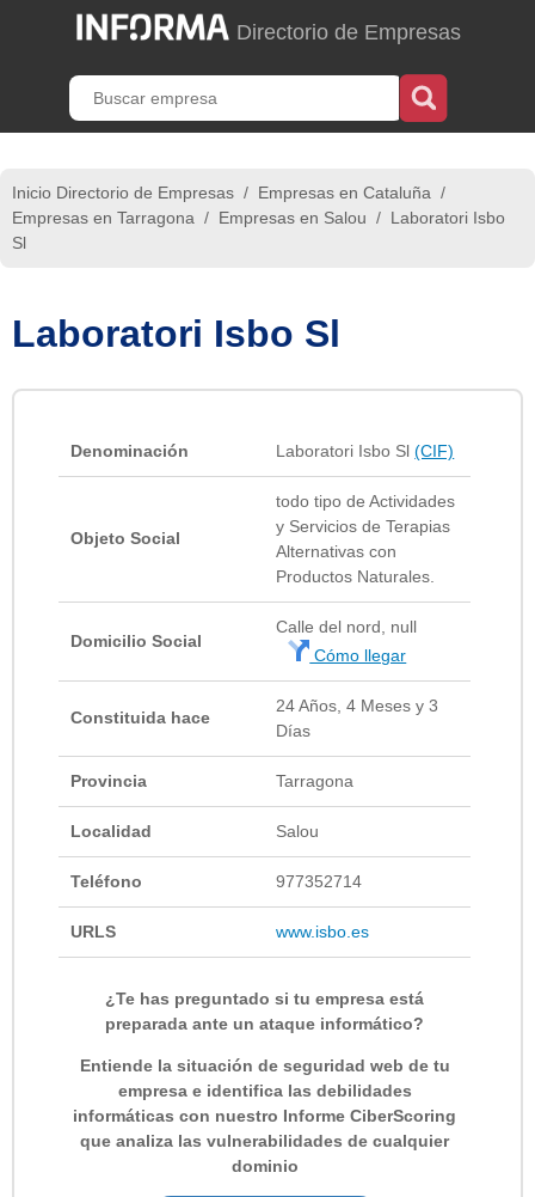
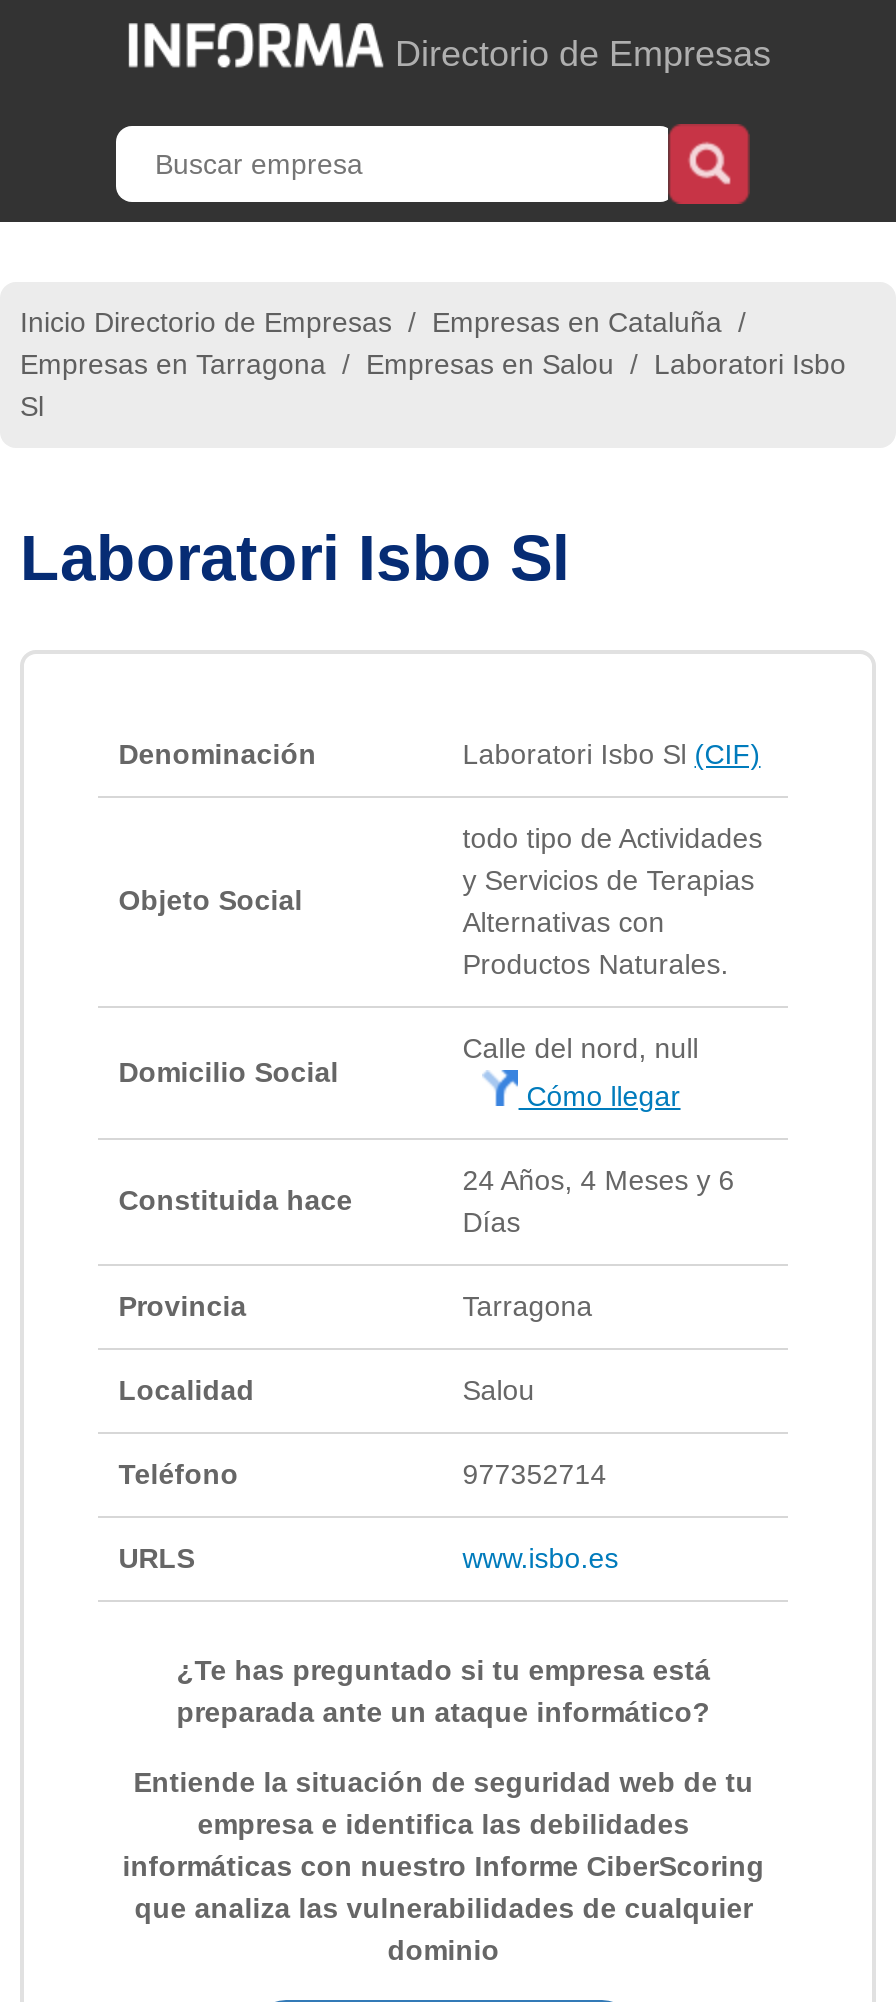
- 24 Años, 4 Meses y 3
+ 24 Años, 4 Meses y 6
